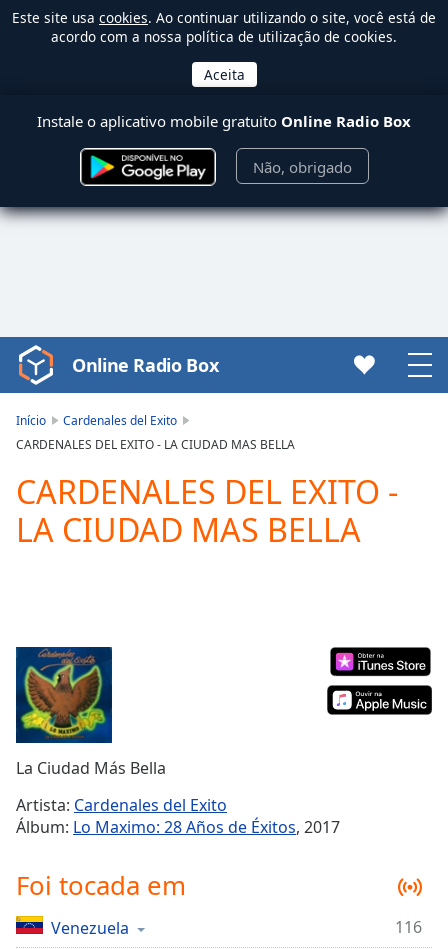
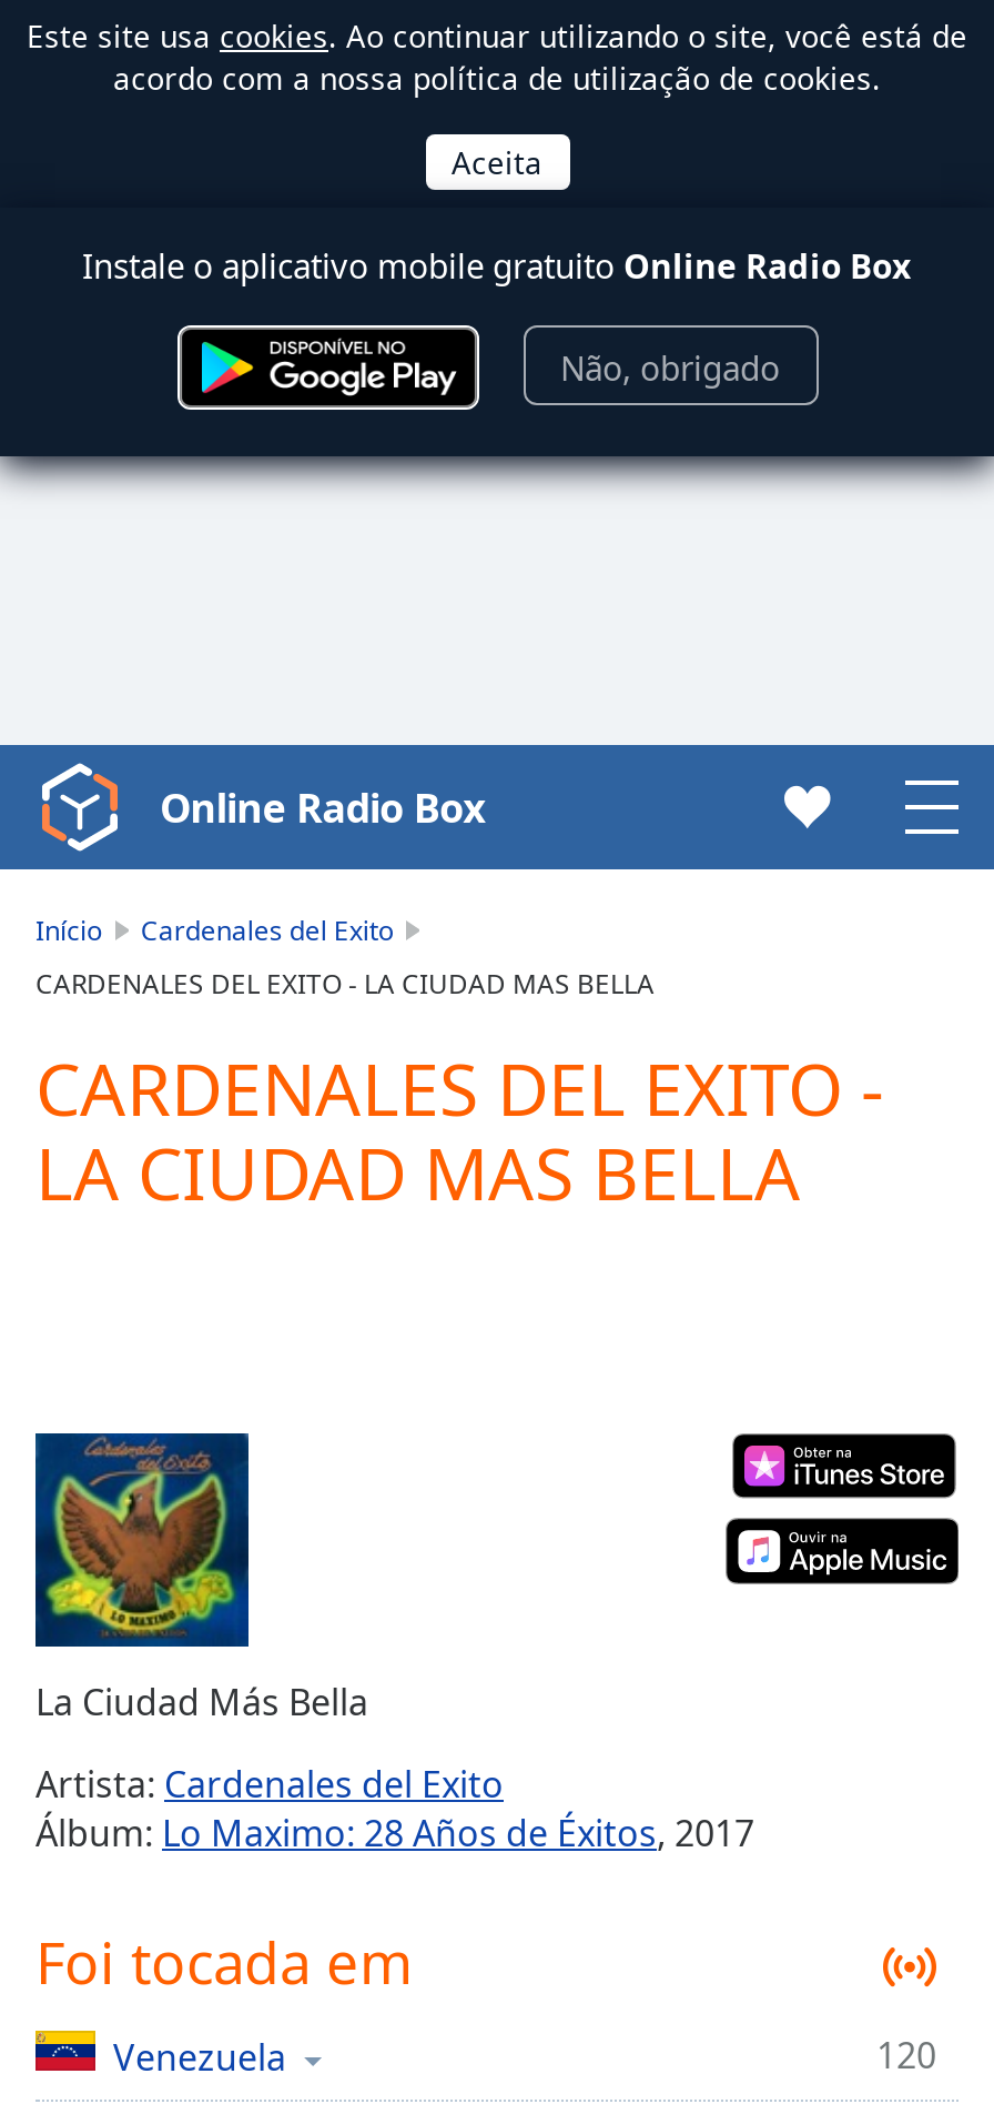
- 116
+ 120
